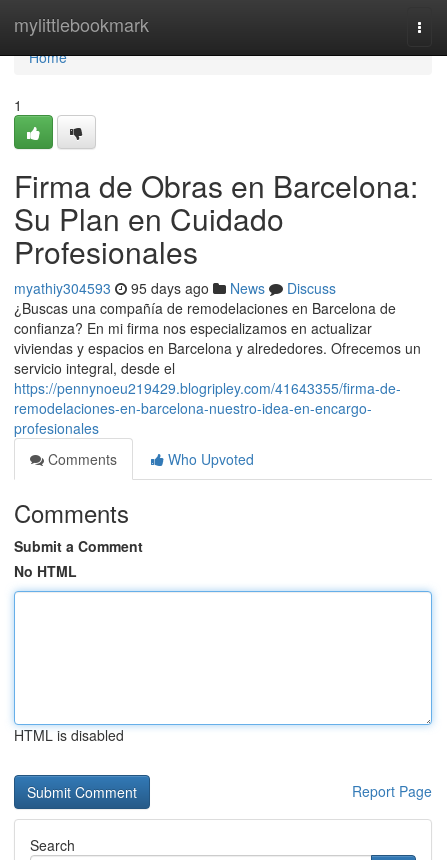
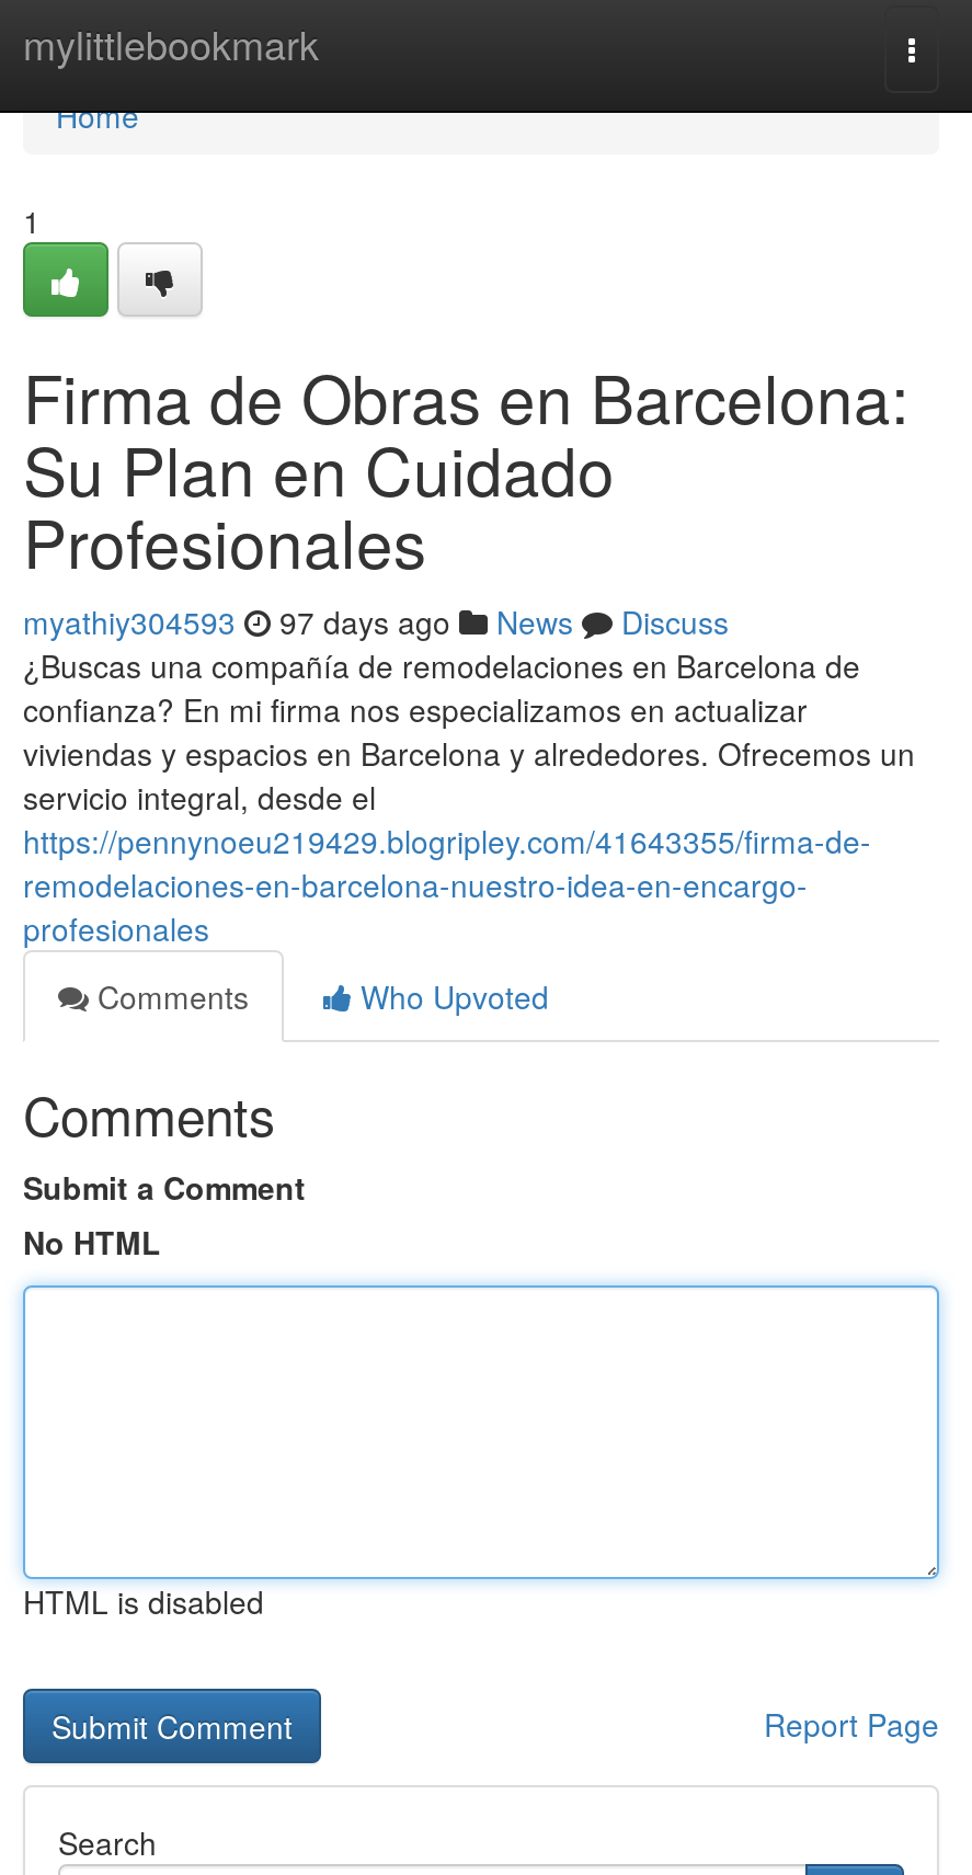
- myathiy304593 95 days ago News Discuss
+ myathiy304593 97 days ago News Discuss
